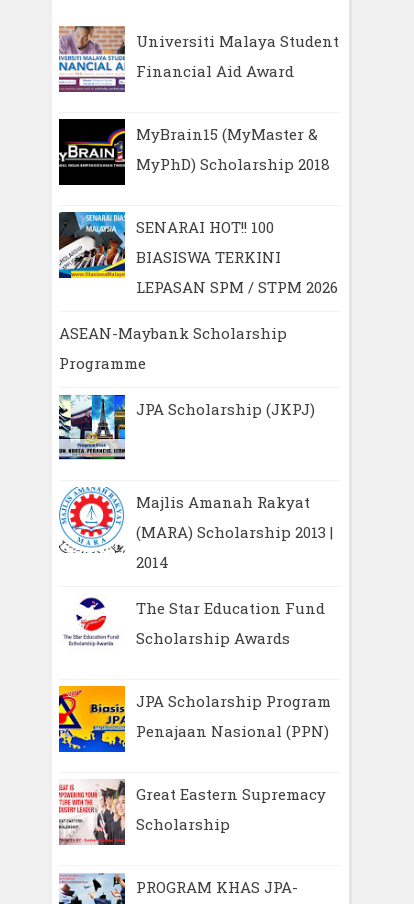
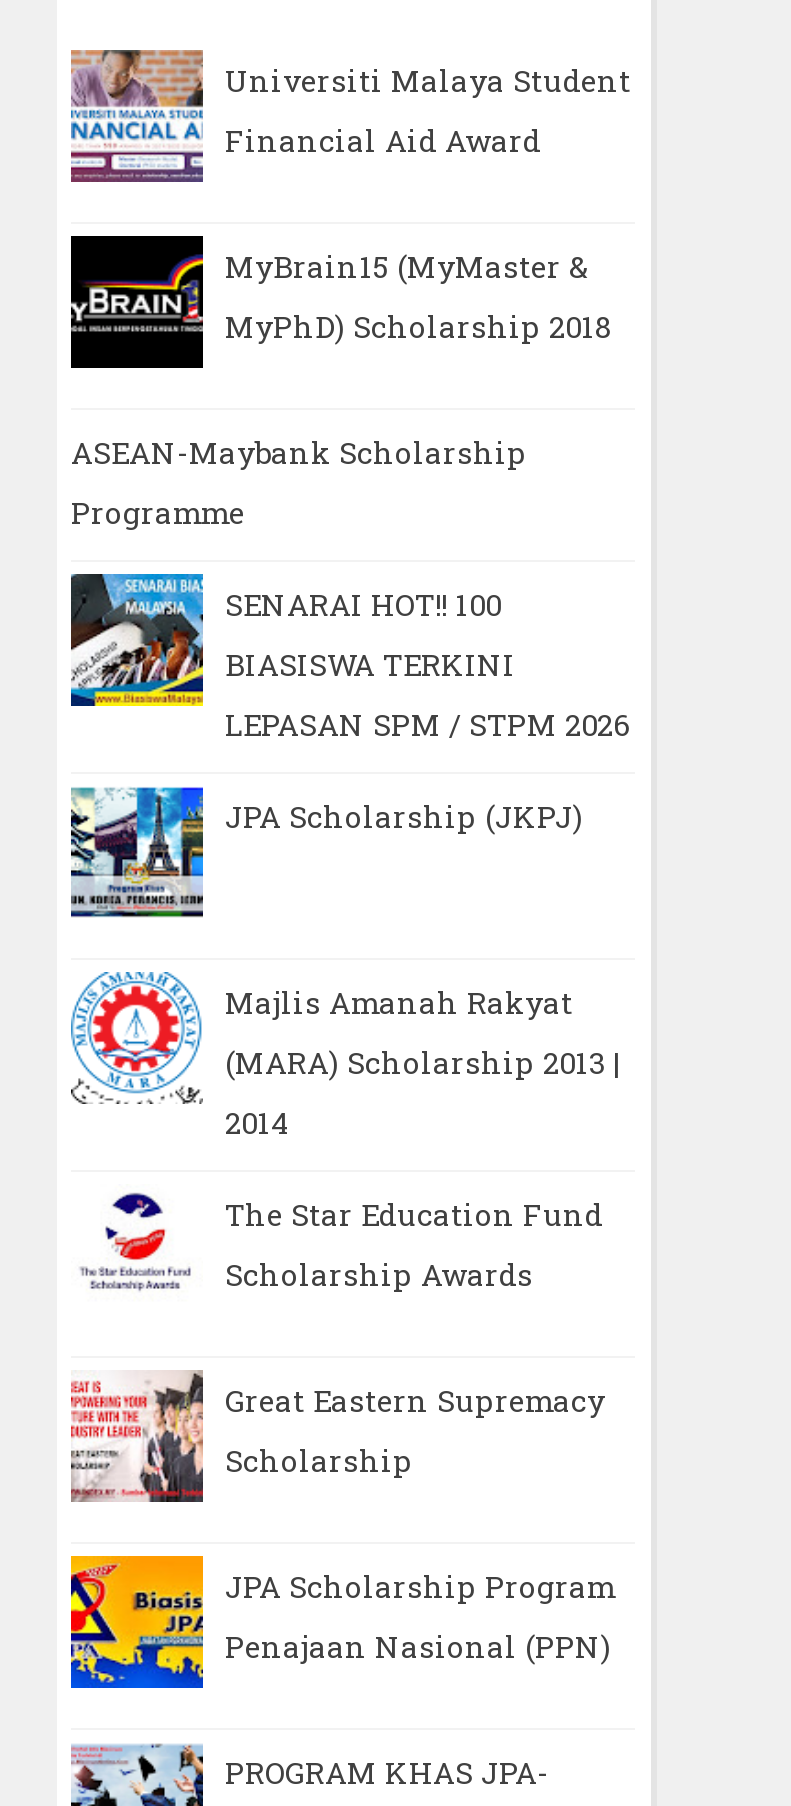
moved down: [image] | SENARAI HOT!! 100 | BIASISWA TERKINI | LEPASAN SPM / STPM 2026

moved up: ASEAN-Maybank Scholarship | Programme

moved down: [image] | JPA Scholarship Program | Penajaan Nasional (PPN)

moved up: [image] | Great Eastern Supremacy | Scholarship
